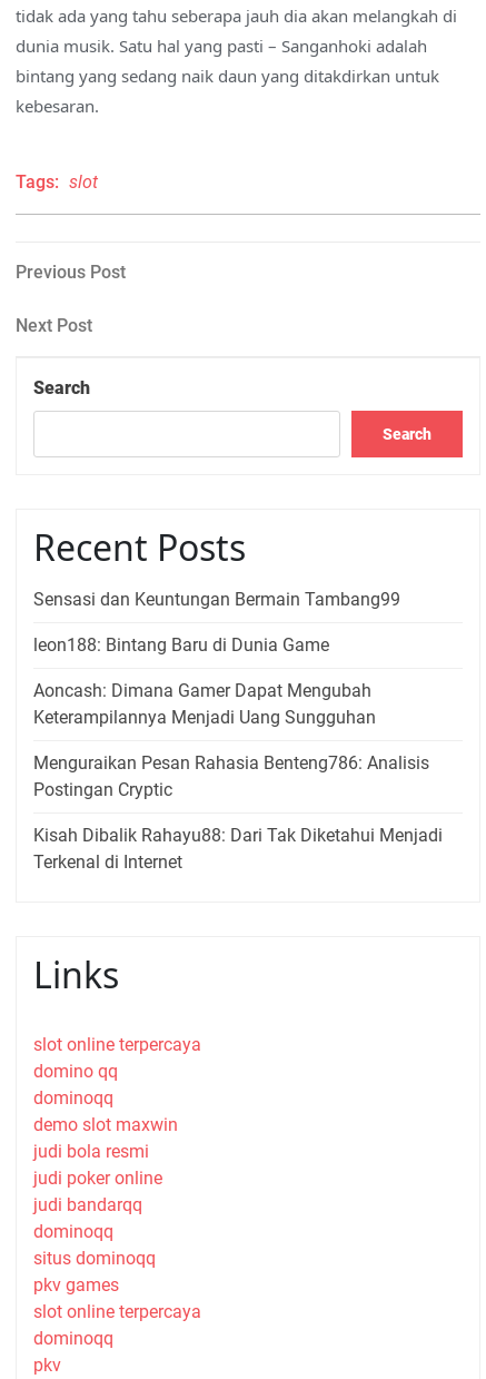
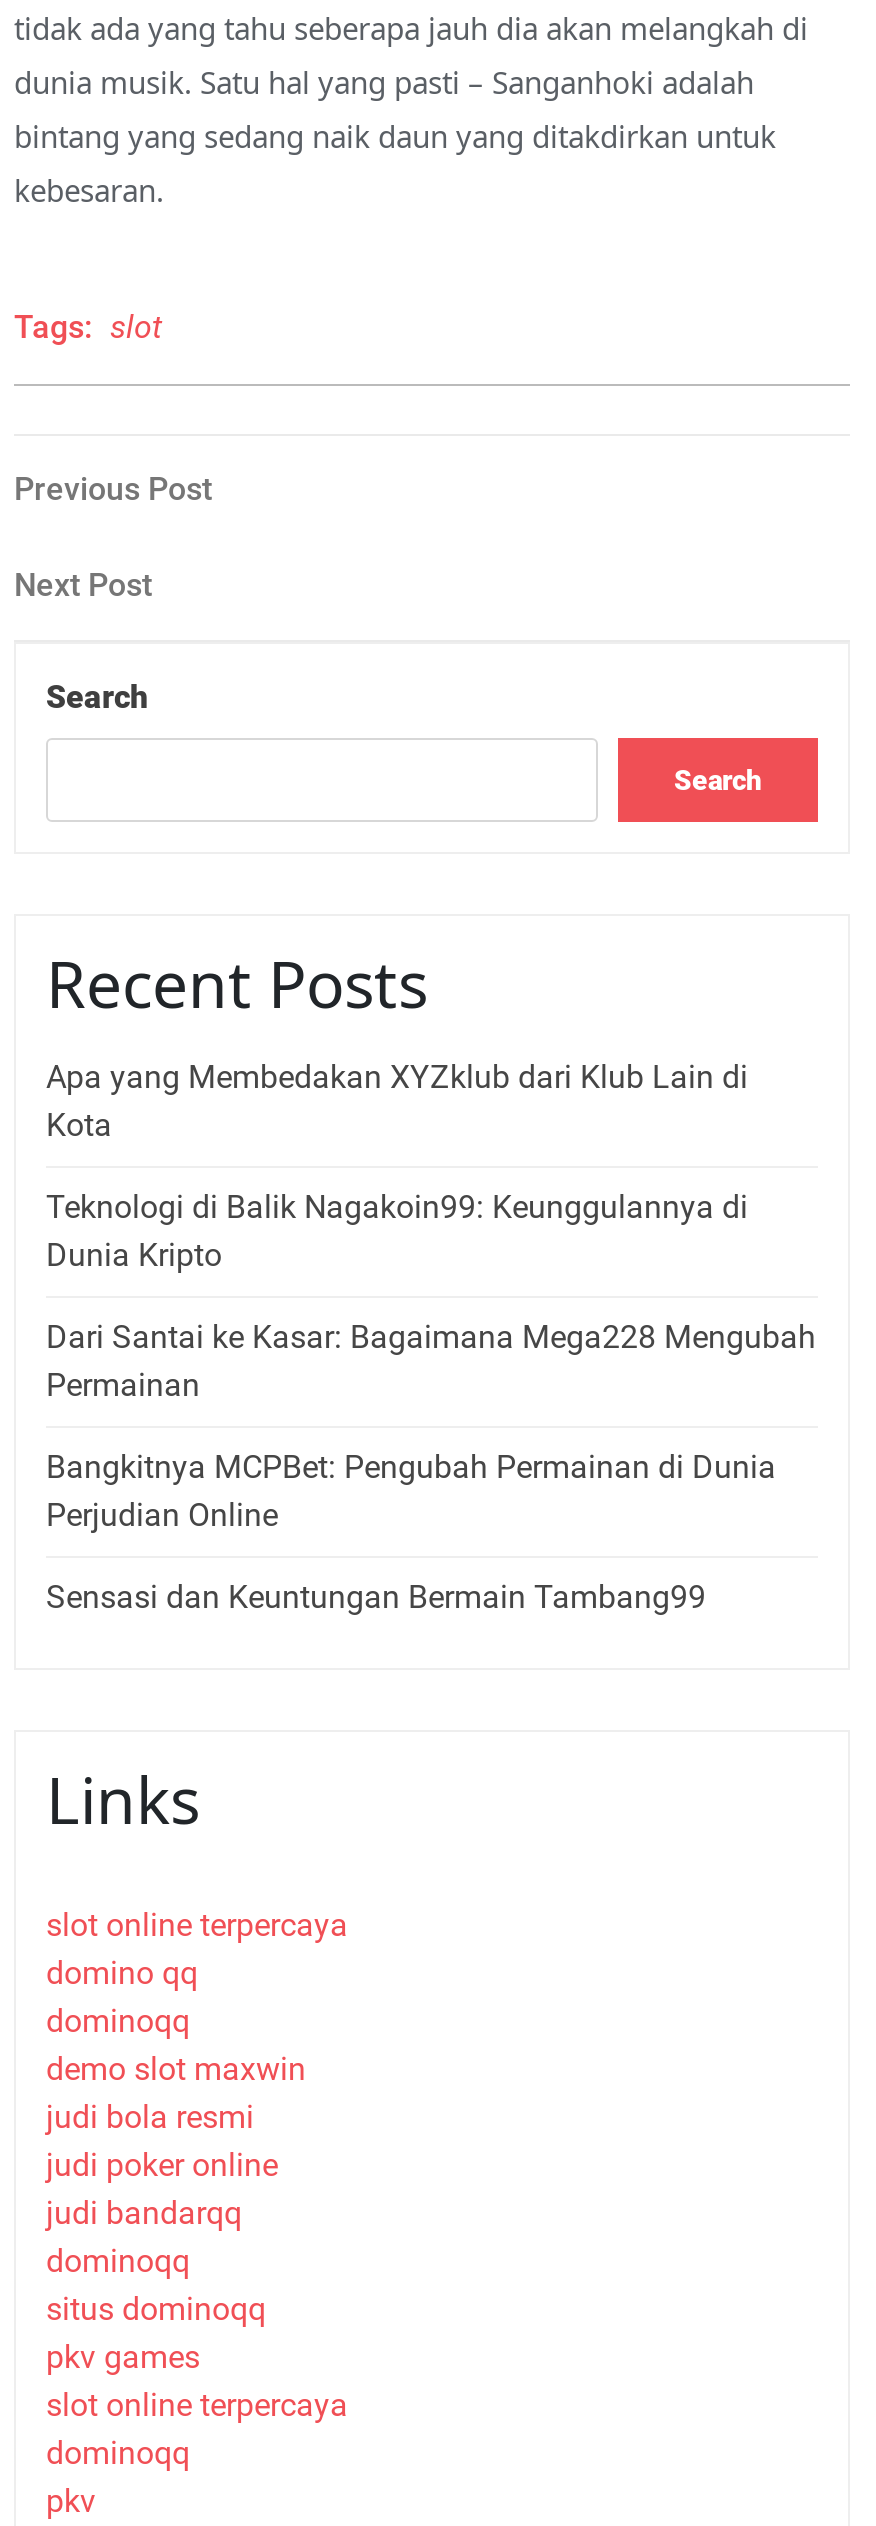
+ Apa yang Membedakan XYZklub dari Klub Lain di
+ Kota
+ Teknologi di Balik Nagakoin99: Keunggulannya di
+ Dunia Kripto
+ Dari Santai ke Kasar: Bagaimana Mega228 Mengubah
+ Permainan
+ Bangkitnya MCPBet: Pengubah Permainan di Dunia
+ Perjudian Online

moved down: Sensasi dan Keuntungan Bermain Tambang99

- leon188: Bintang Baru di Dunia Game
- Aoncash: Dimana Gamer Dapat Mengubah
- Keterampilannya Menjadi Uang Sungguhan
- Menguraikan Pesan Rahasia Benteng786: Analisis
- Postingan Cryptic
- Kisah Dibalik Rahayu88: Dari Tak Diketahui Menjadi
- Terkenal di Internet
